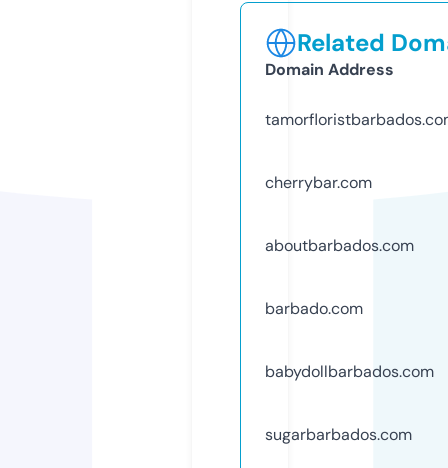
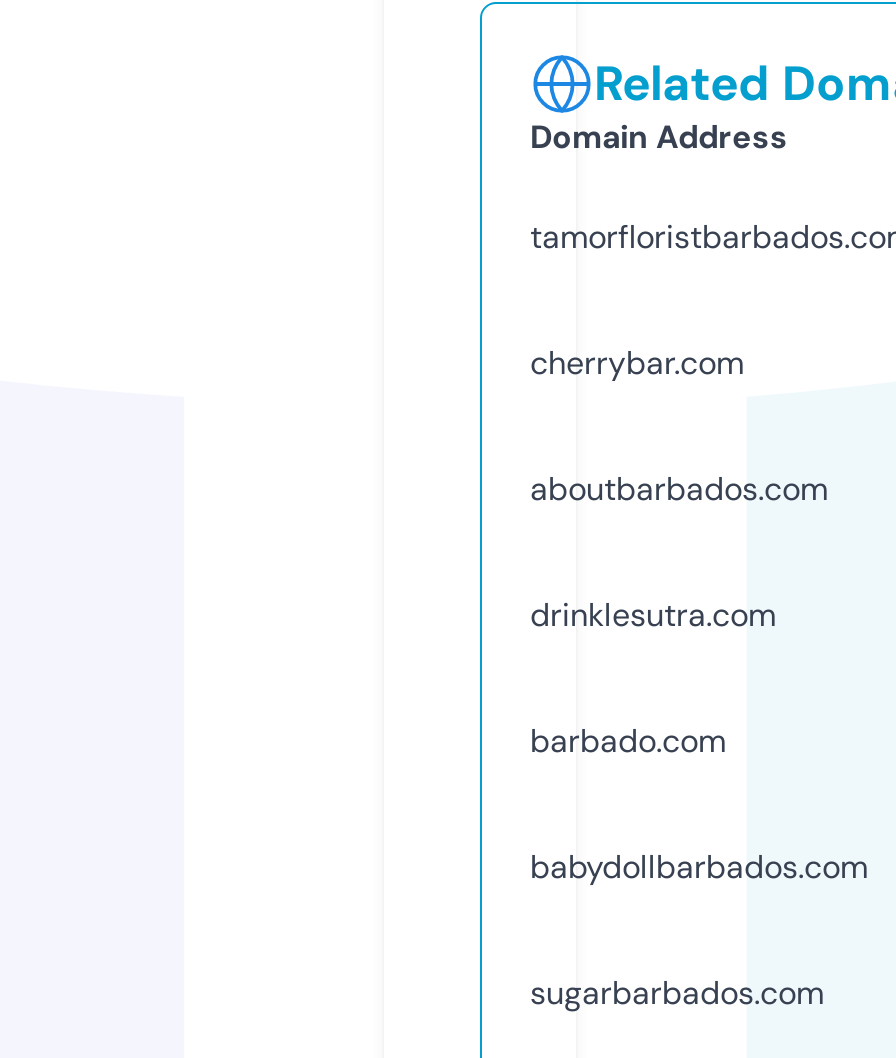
+ drinklesutra.com
